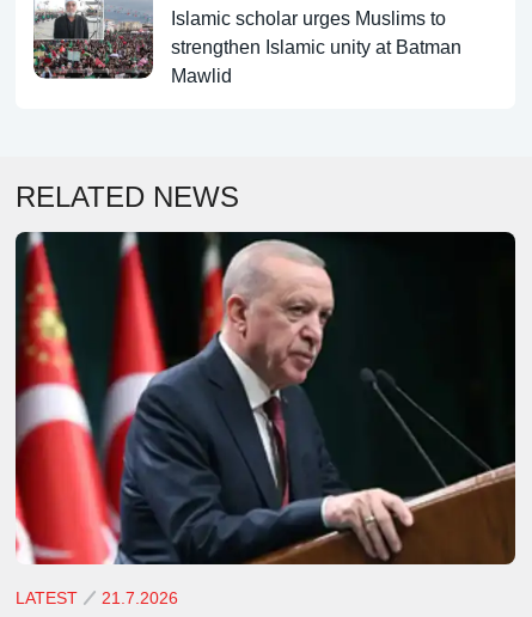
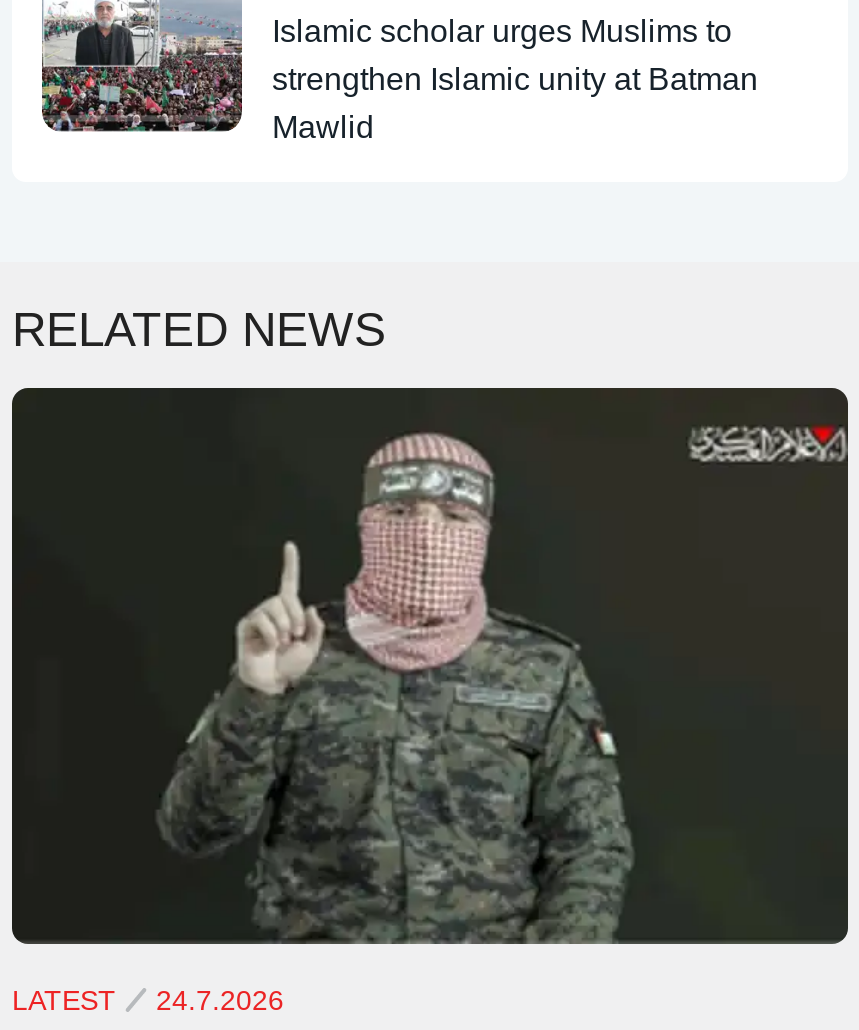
- [image]
- LATEST 21.7.2026
+ [image]
+ LATEST 24.7.2026
